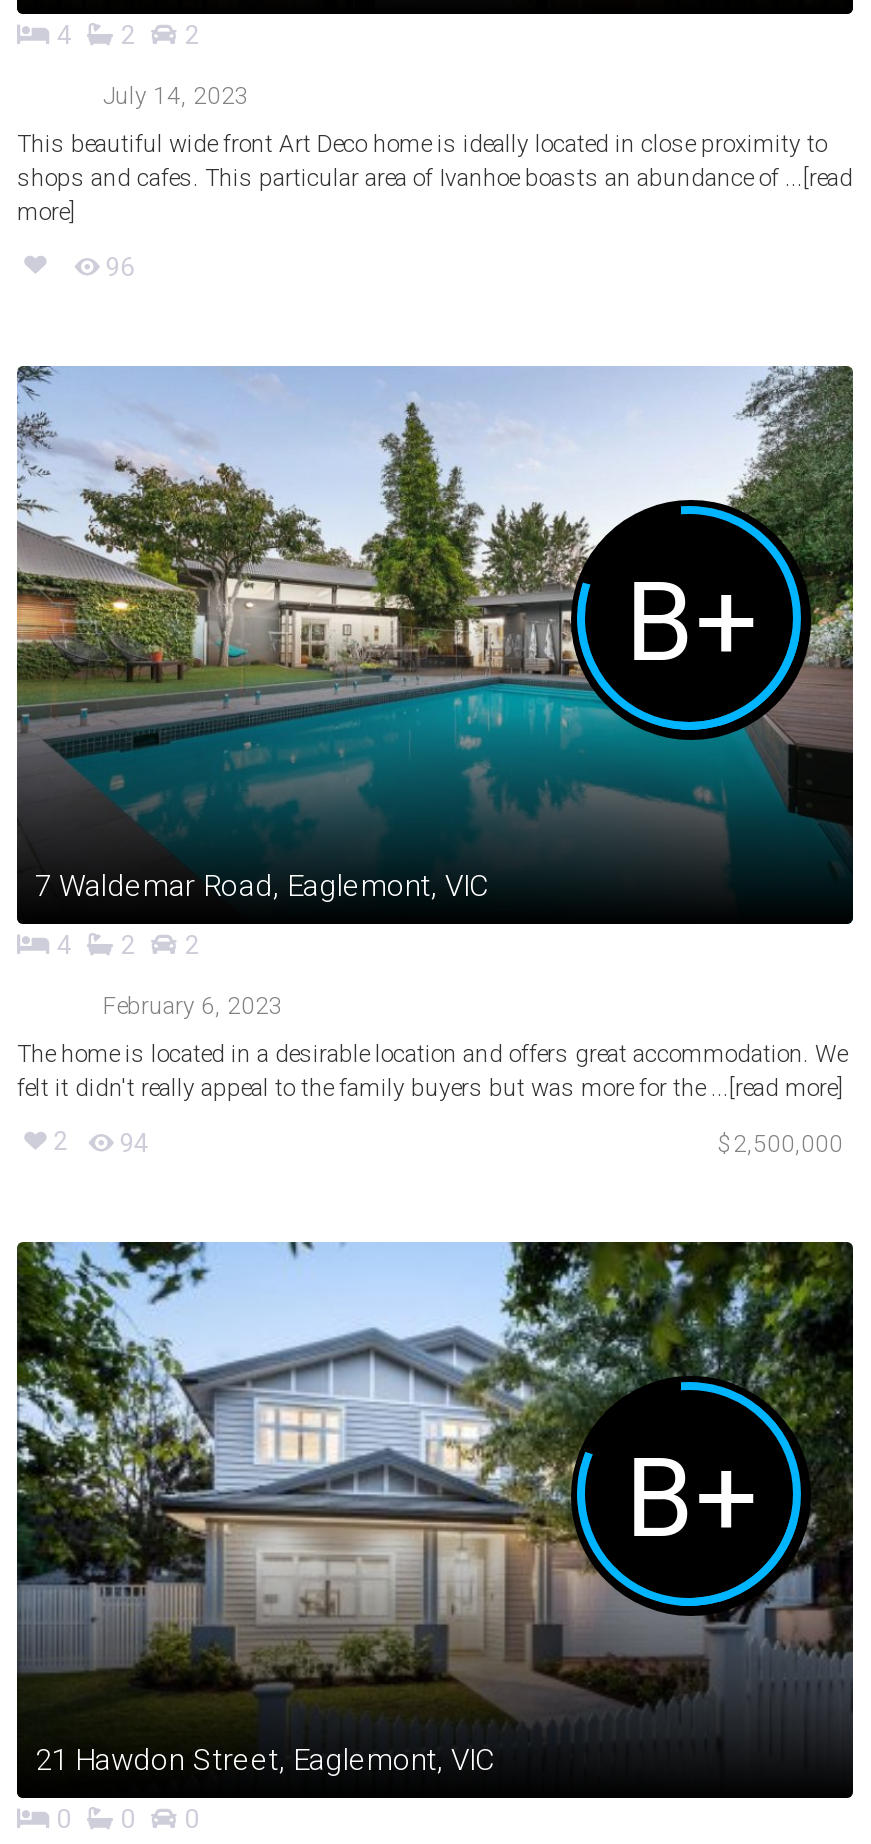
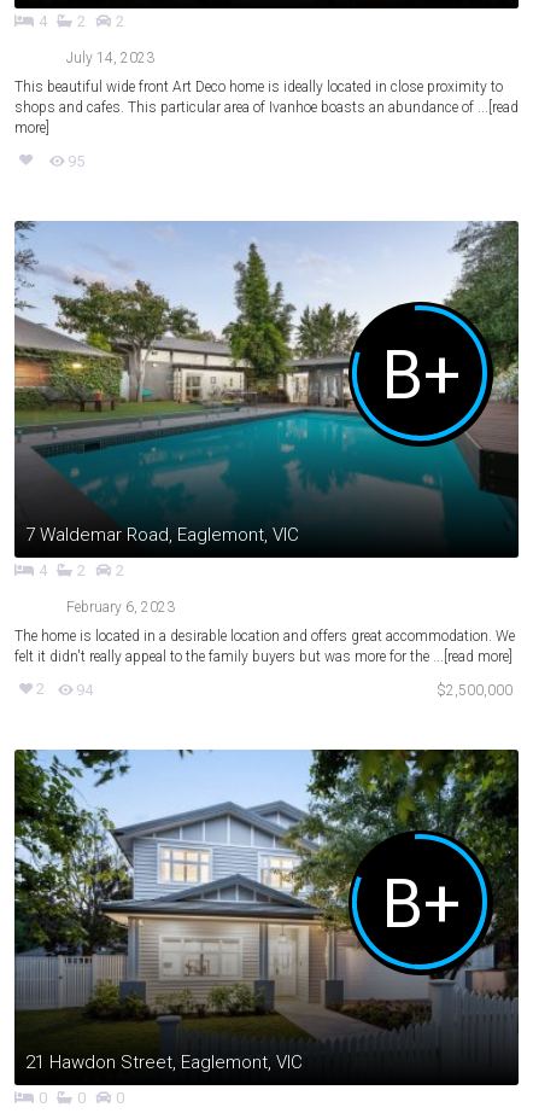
- 96
+ 95
